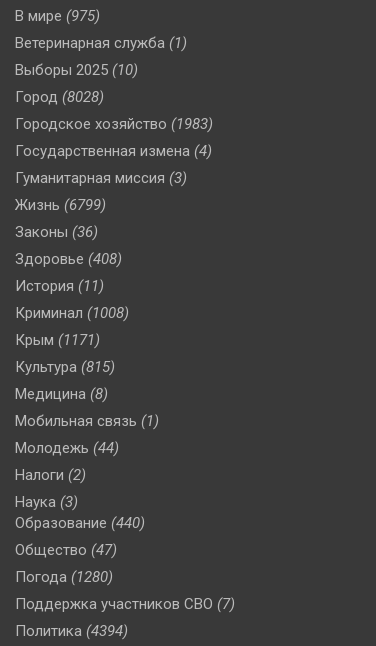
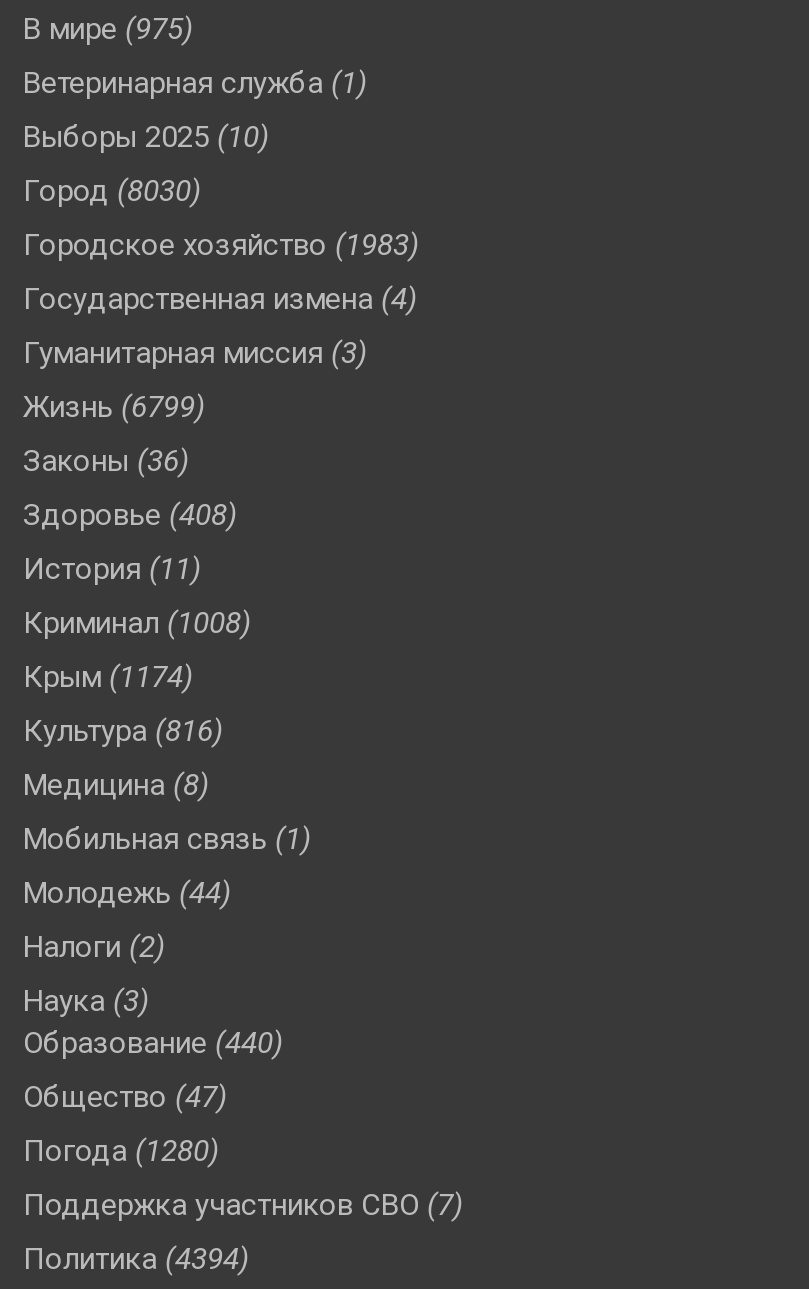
- Город (8028)
+ Город (8030)

- Крым (1171)
+ Крым (1174)

- Культура (815)
+ Культура (816)
